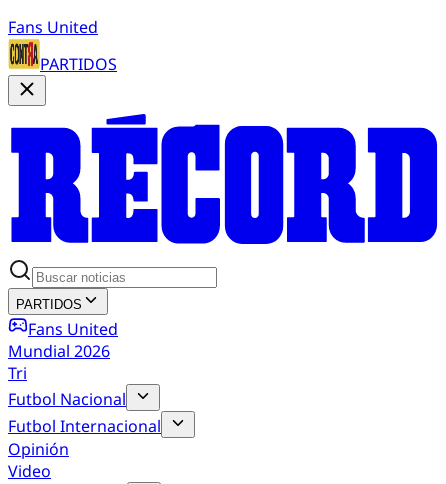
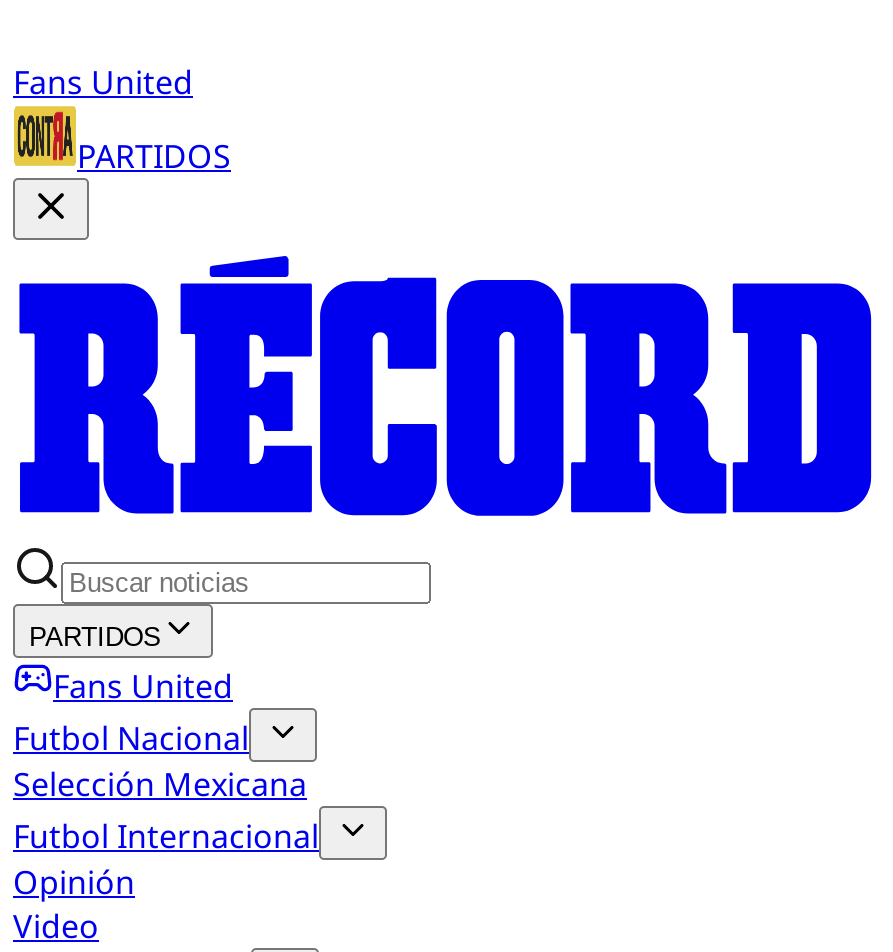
- Mundial 2026
- Tri

moved up: Futbol Nacional

+ Selección Mexicana
